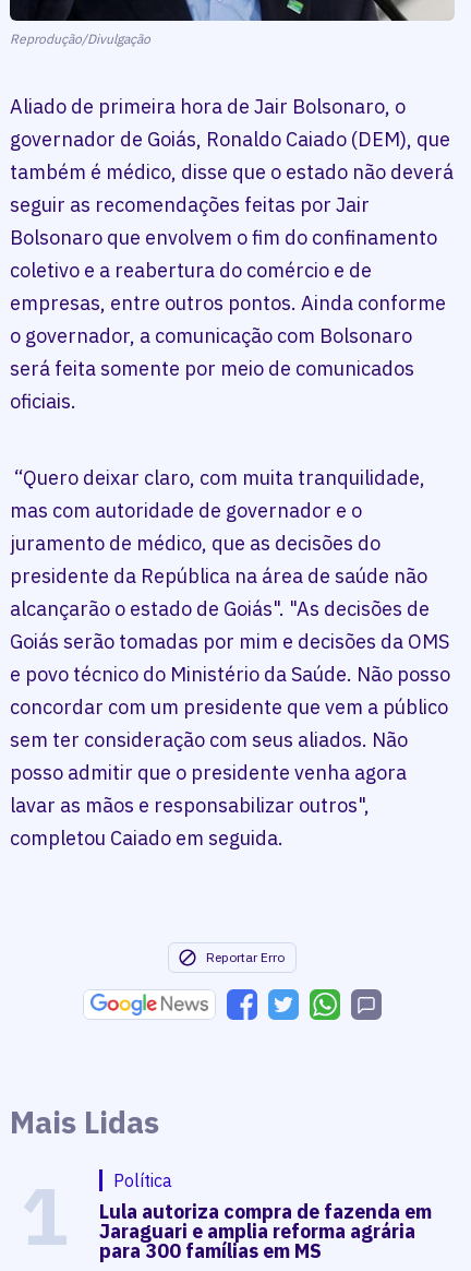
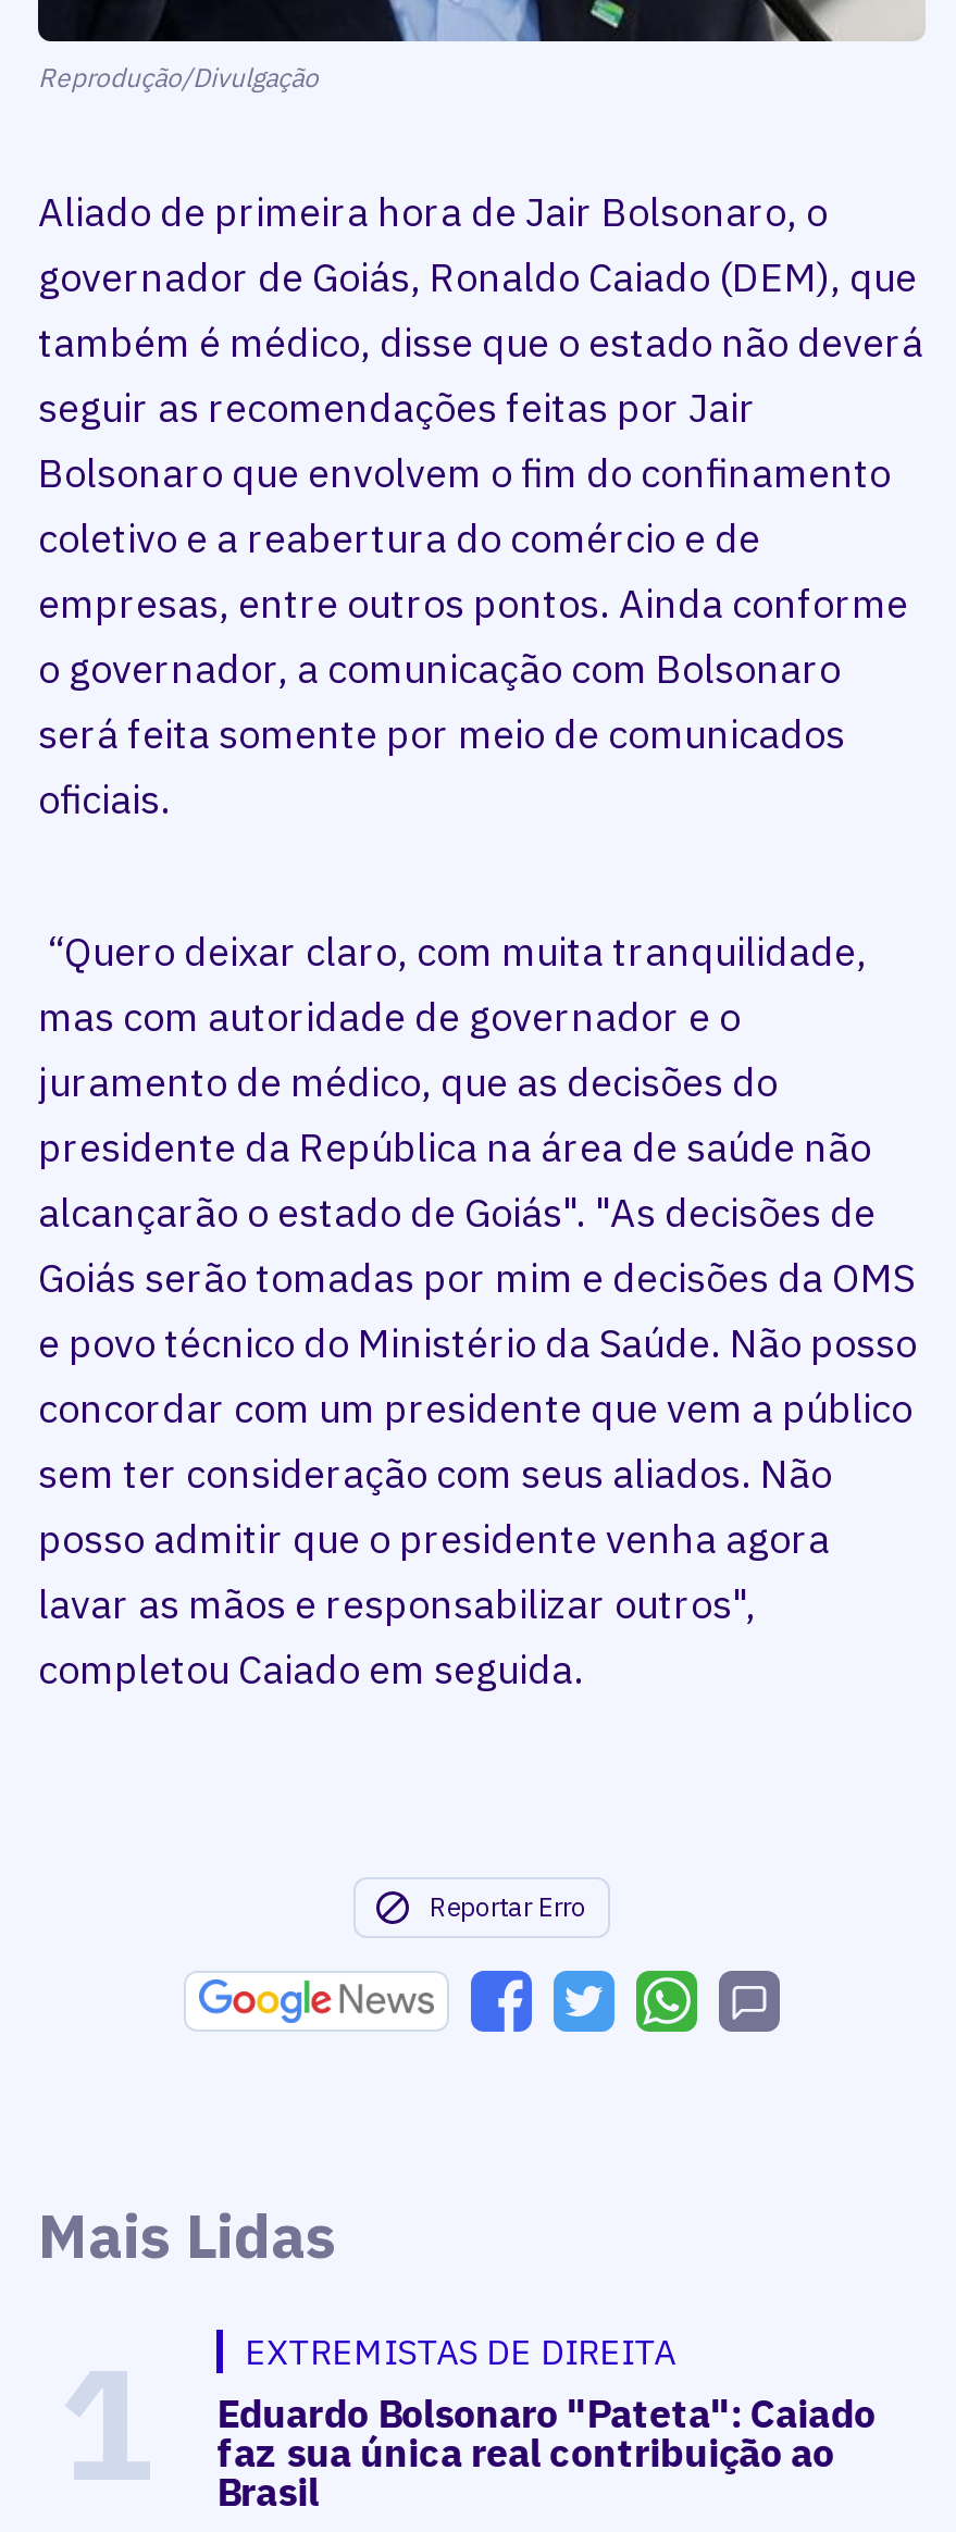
- Política
- Lula autoriza compra de fazenda em
- Jaraguari e amplia reforma agrária
- para 300 famílias em MS
+ EXTREMISTAS DE DIREITA
+ Eduardo Bolsonaro "Pateta": Caiado
+ faz sua única real contribuição ao
+ Brasil
